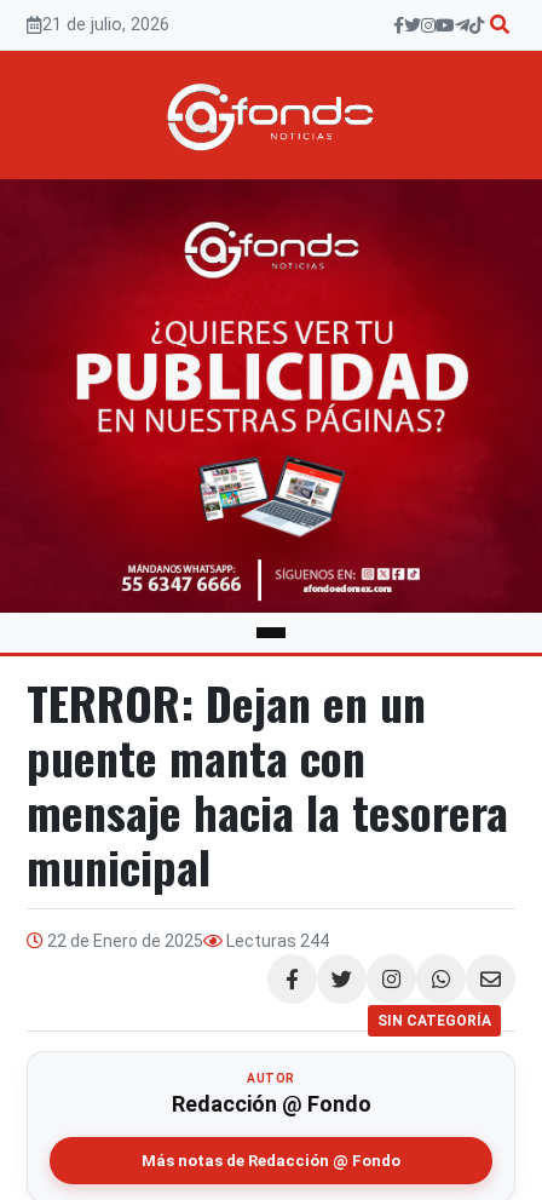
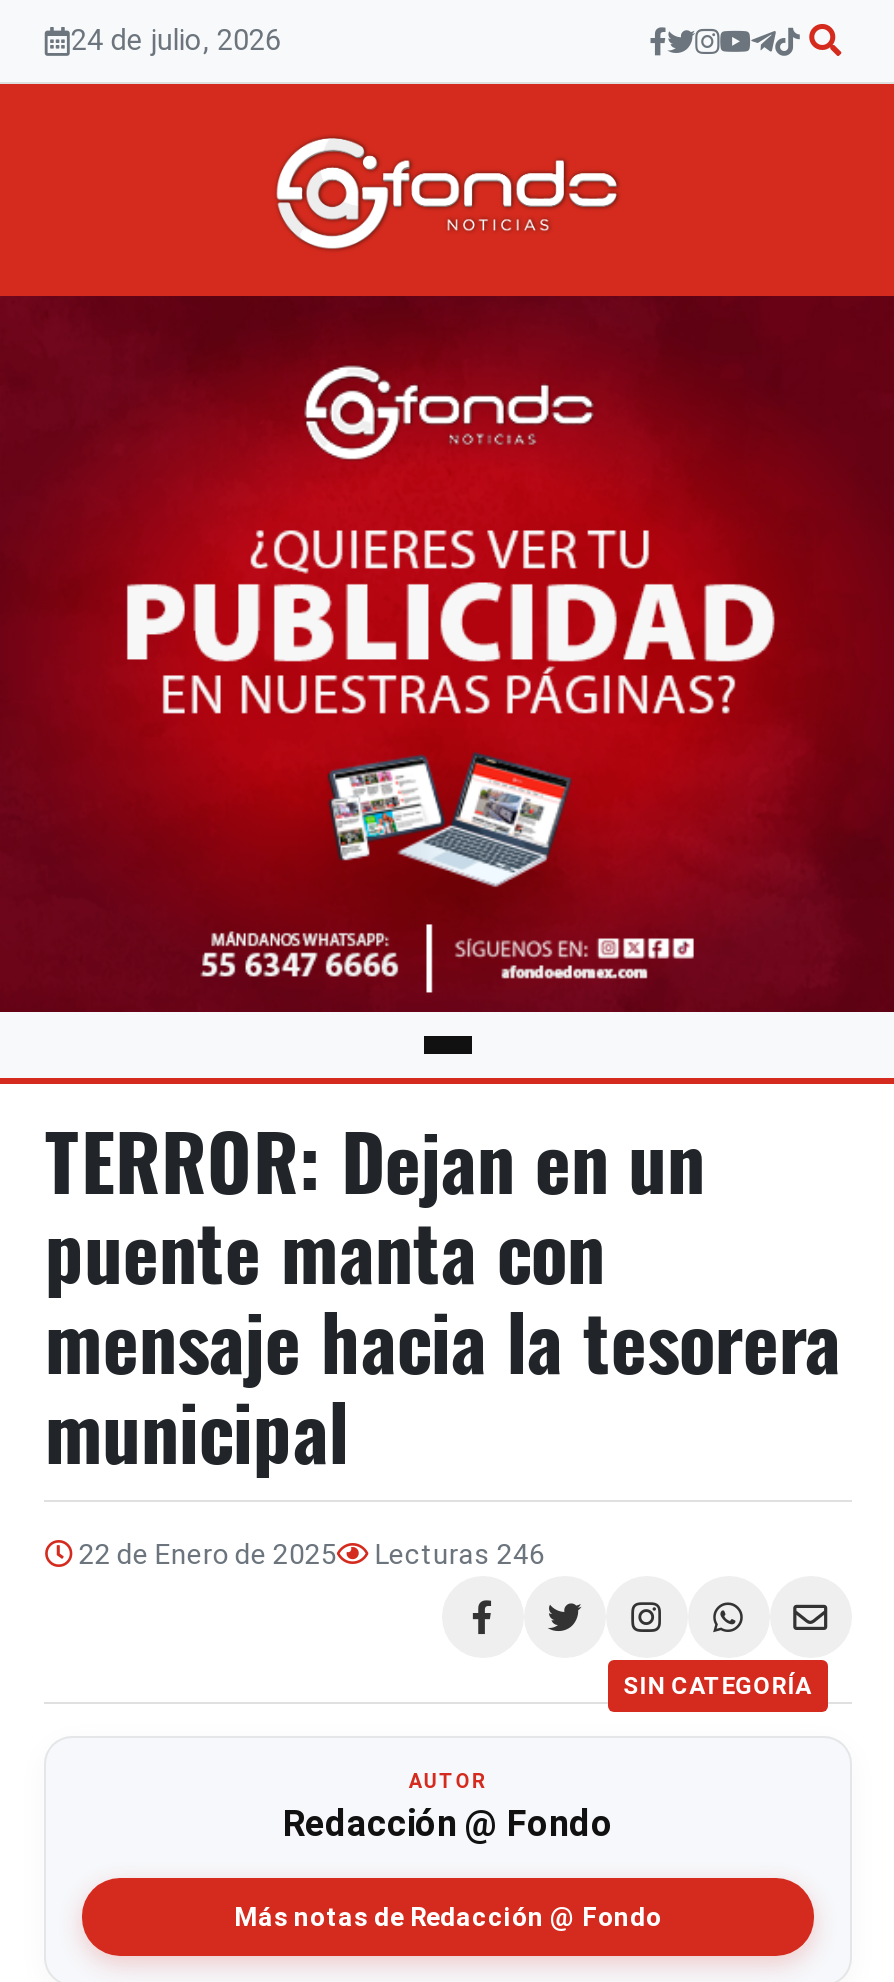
- 21 de julio, 2026
+ 24 de julio, 2026

- 22 de Enero de 2025 Lecturas 244
+ 22 de Enero de 2025 Lecturas 246
